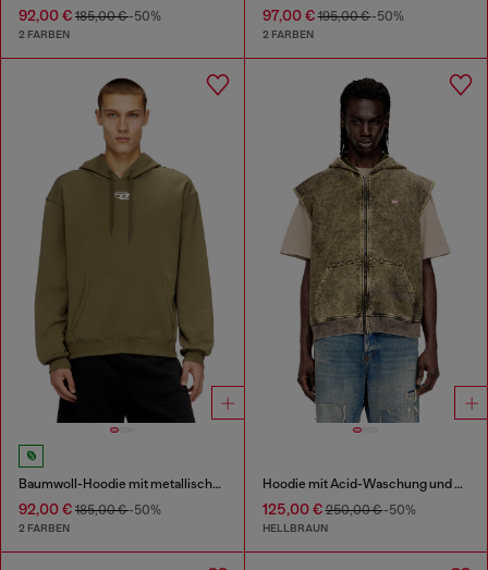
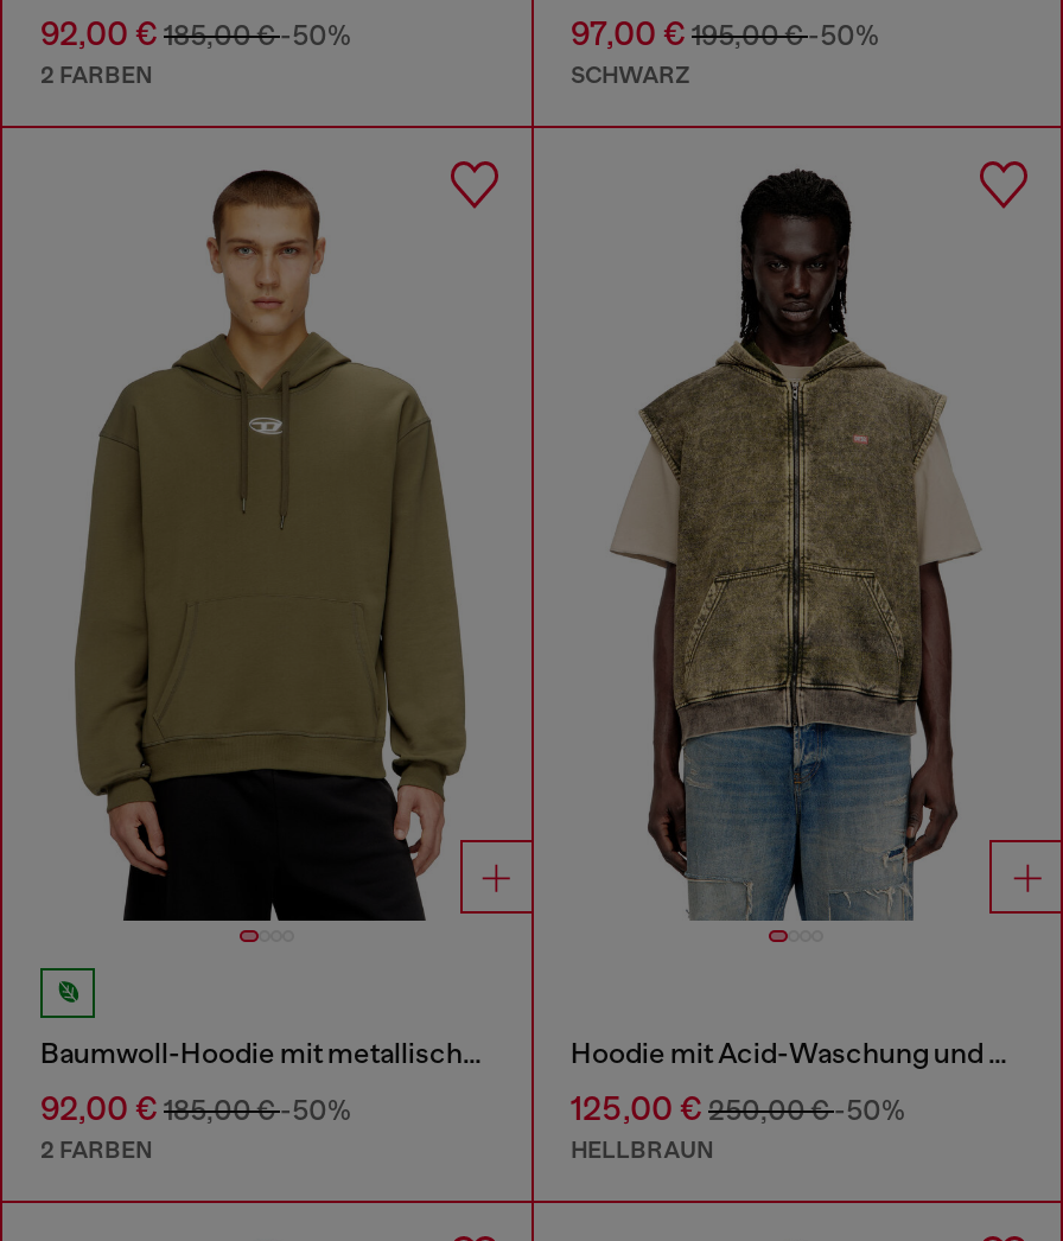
- 2 FARBEN
+ SCHWARZ
